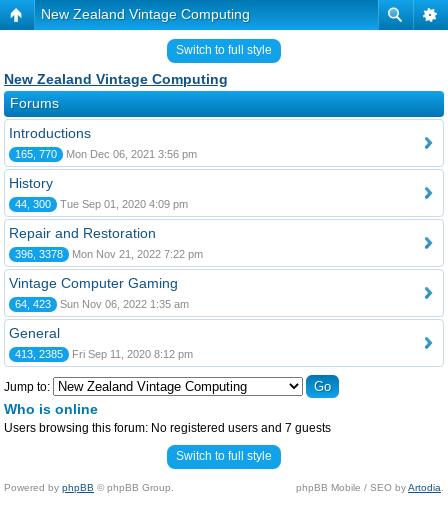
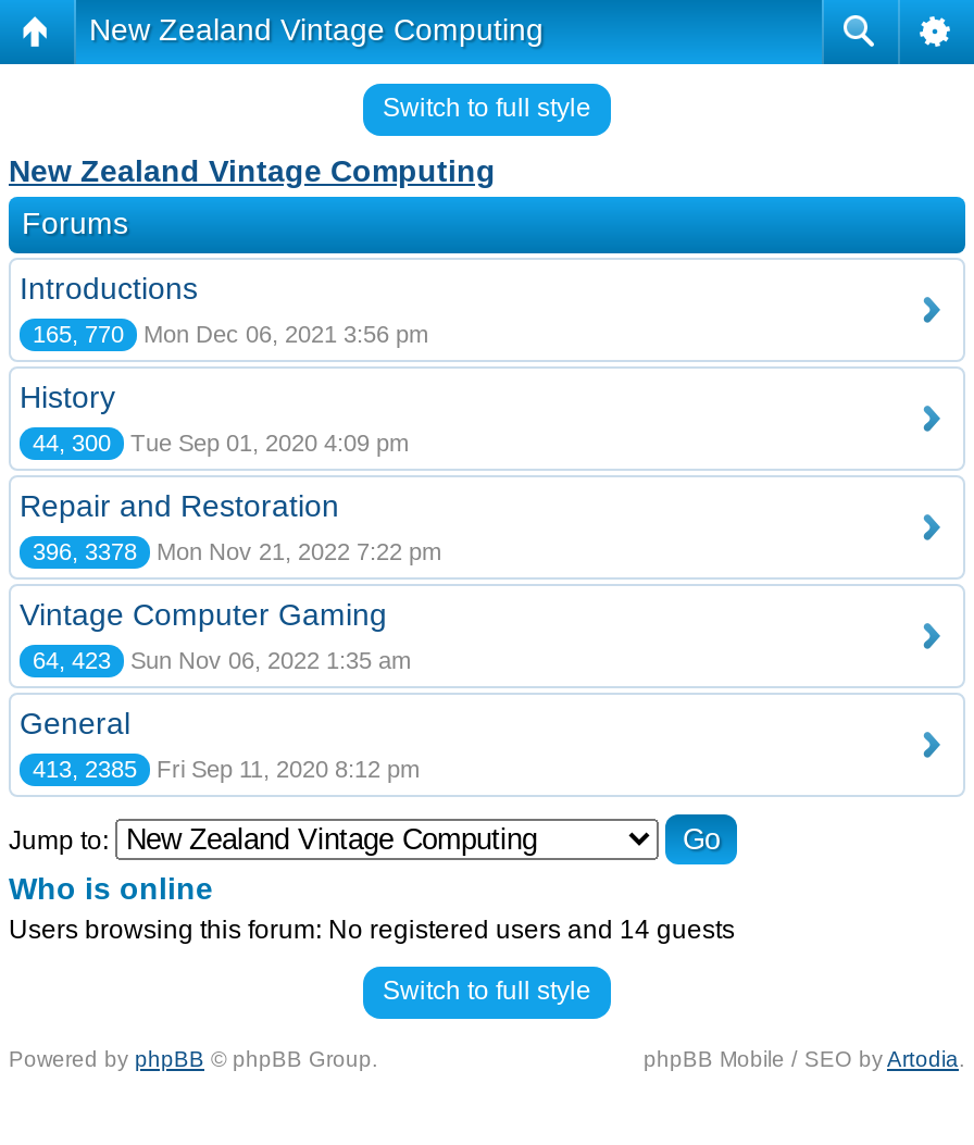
- Users browsing this forum: No registered users and 7 guests
+ Users browsing this forum: No registered users and 14 guests
